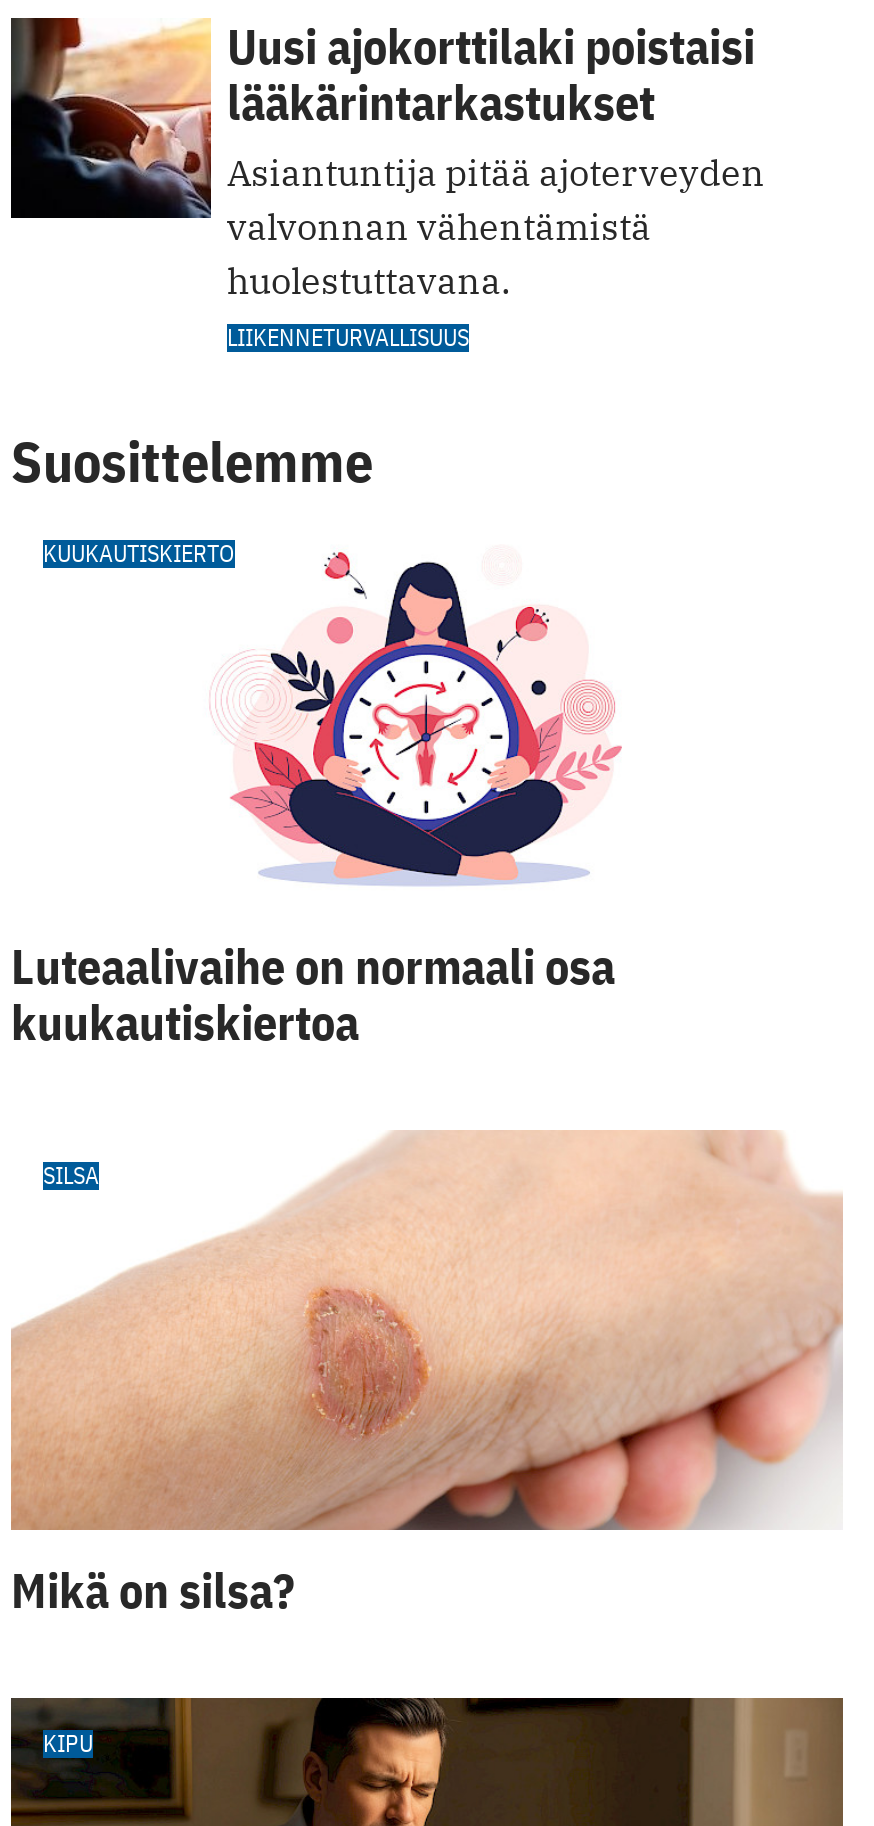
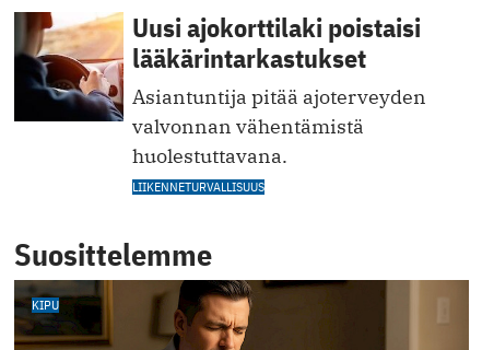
- [image]
- KUUKAUTISKIERTO

- [image]
- Luteaalivaihe on normaali osa
- kuukautiskiertoa
- SILSA

- Mikä on silsa?
